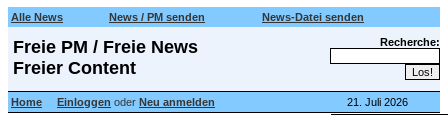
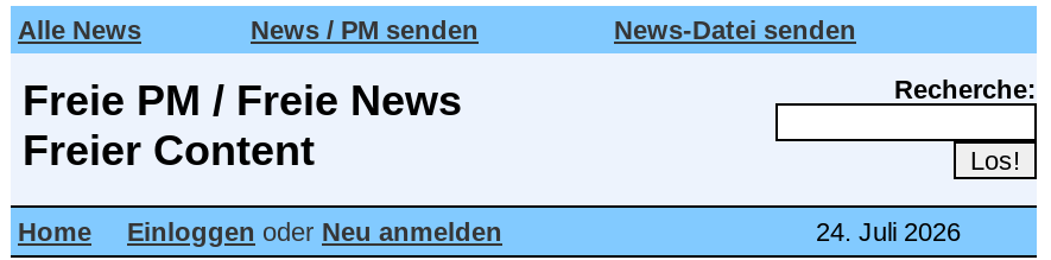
- 21. Juli 2026
+ 24. Juli 2026
